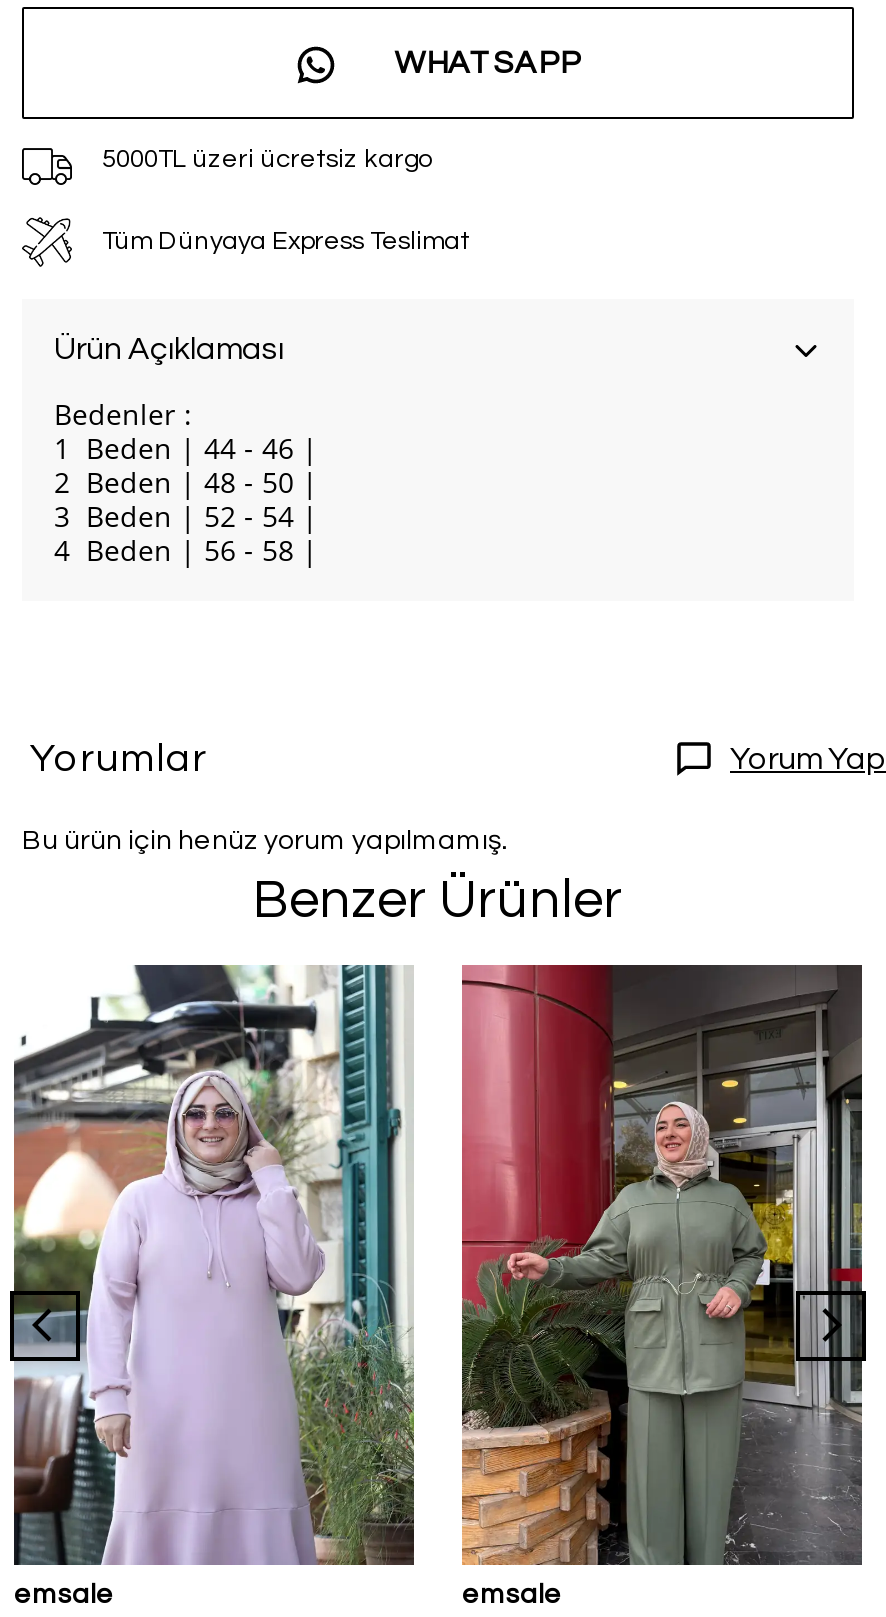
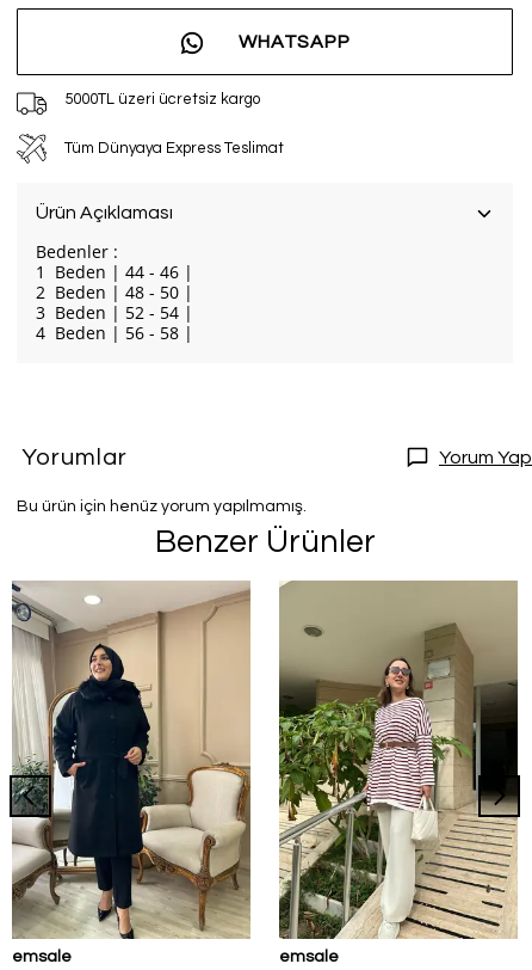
- [image]
+ [image]

- [image]
+ [image]
